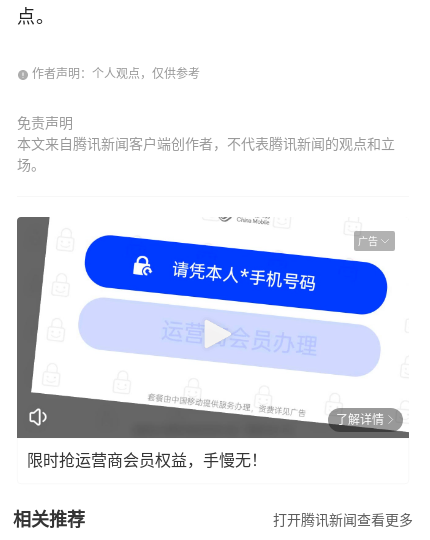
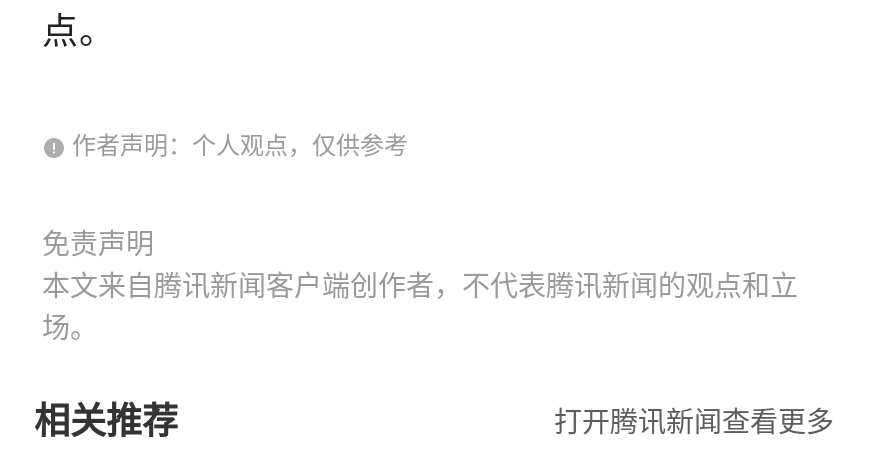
- [image]
- 广告

- 了解详情
- 限时抢运营商会员权益，手慢无！
